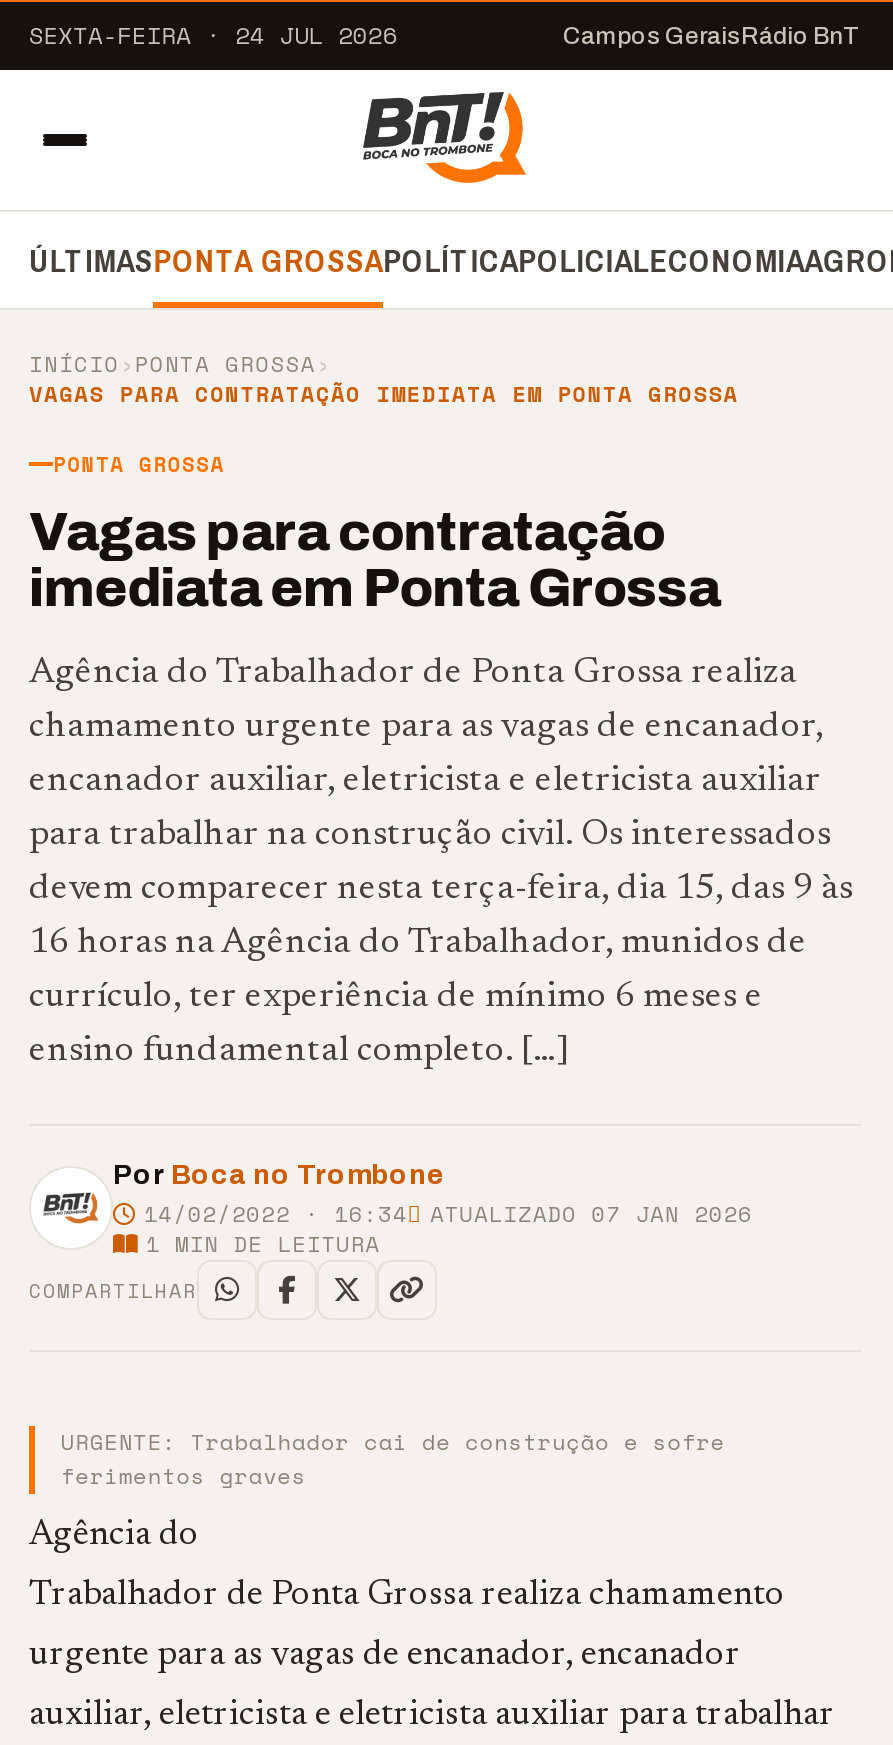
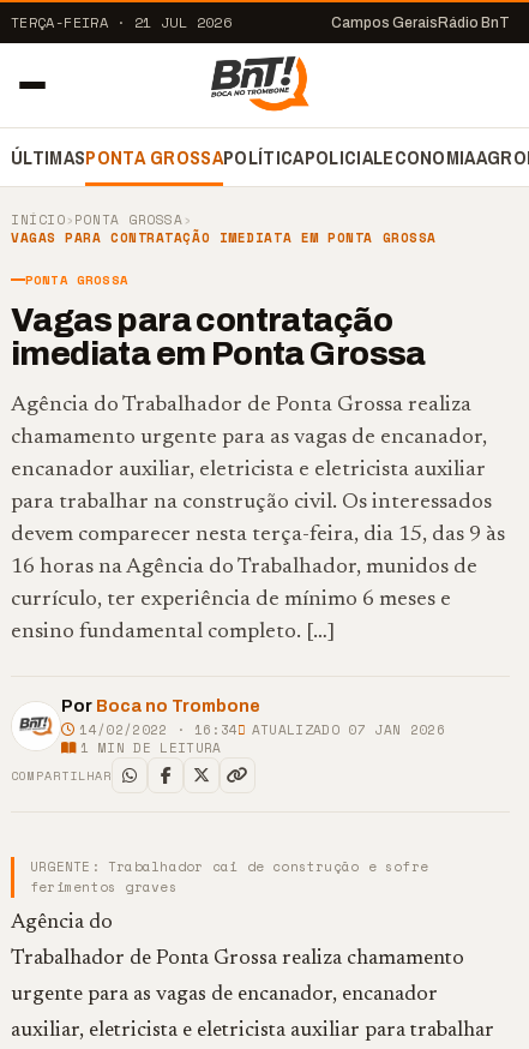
- SEXTA-FEIRA · 24 JUL 2026
+ TERÇA-FEIRA · 21 JUL 2026
